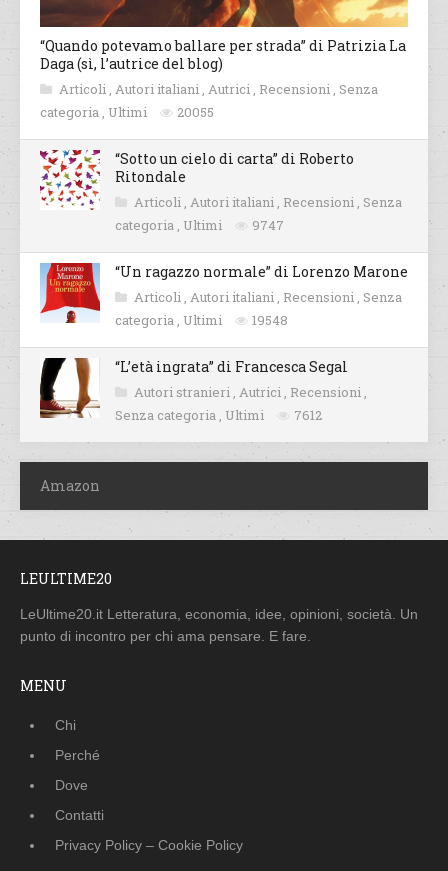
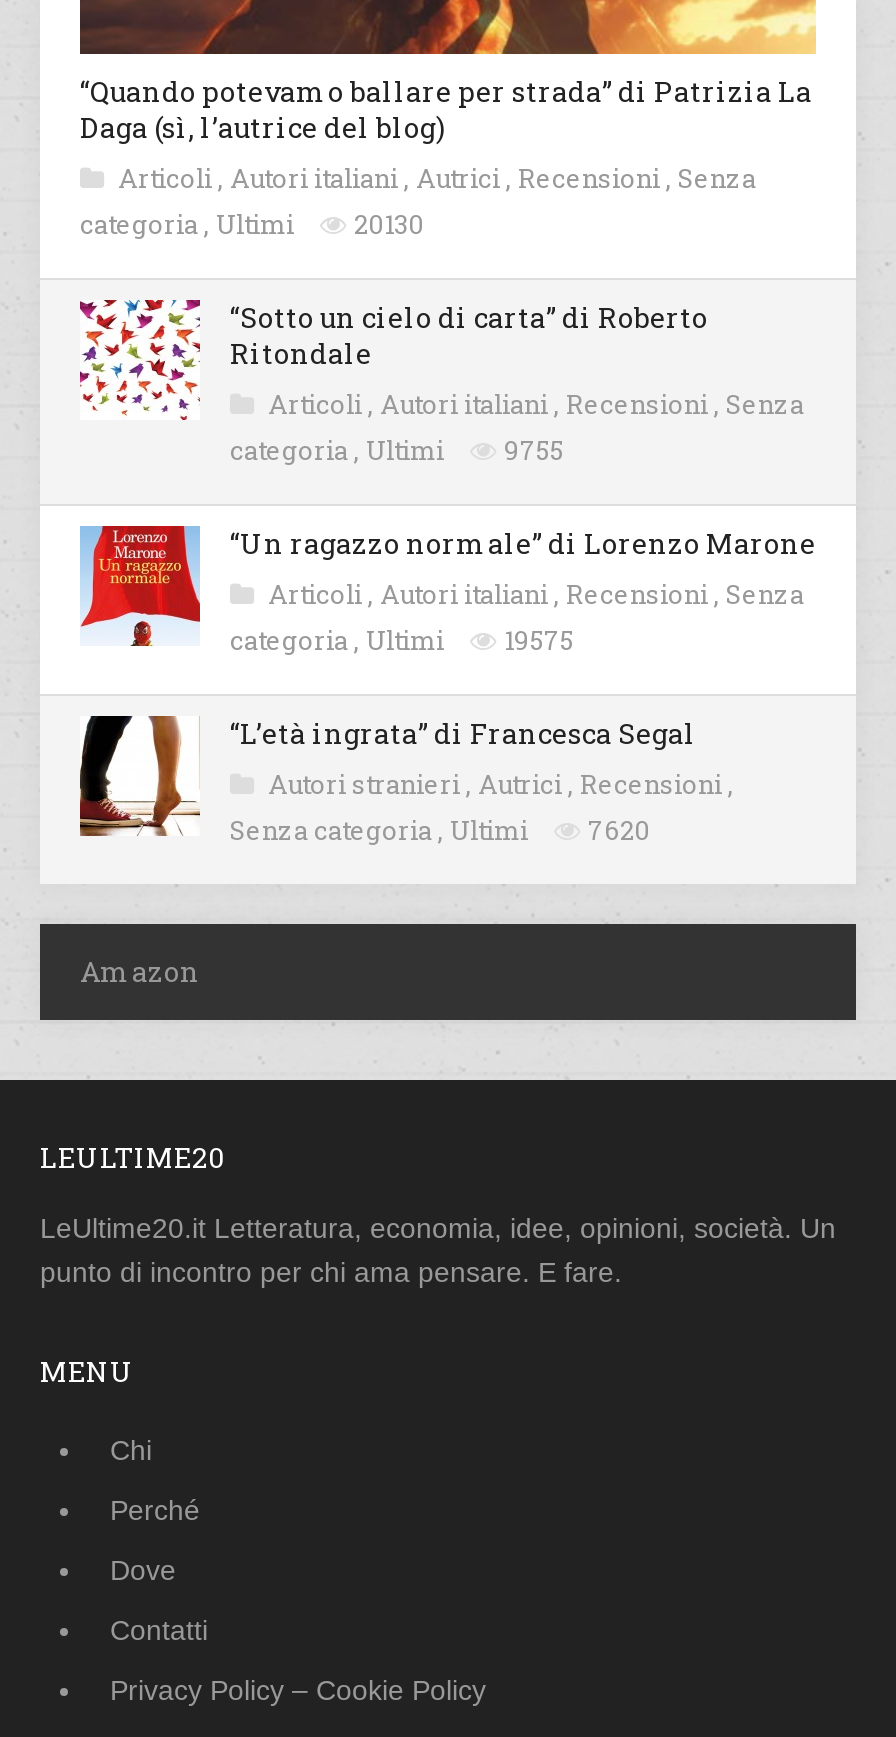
- categoria, Ultimi 20055
+ categoria, Ultimi 20130

- categoria, Ultimi 9747
+ categoria, Ultimi 9755

- categoria, Ultimi 19548
+ categoria, Ultimi 19575

- Senza categoria, Ultimi 7612
+ Senza categoria, Ultimi 7620
